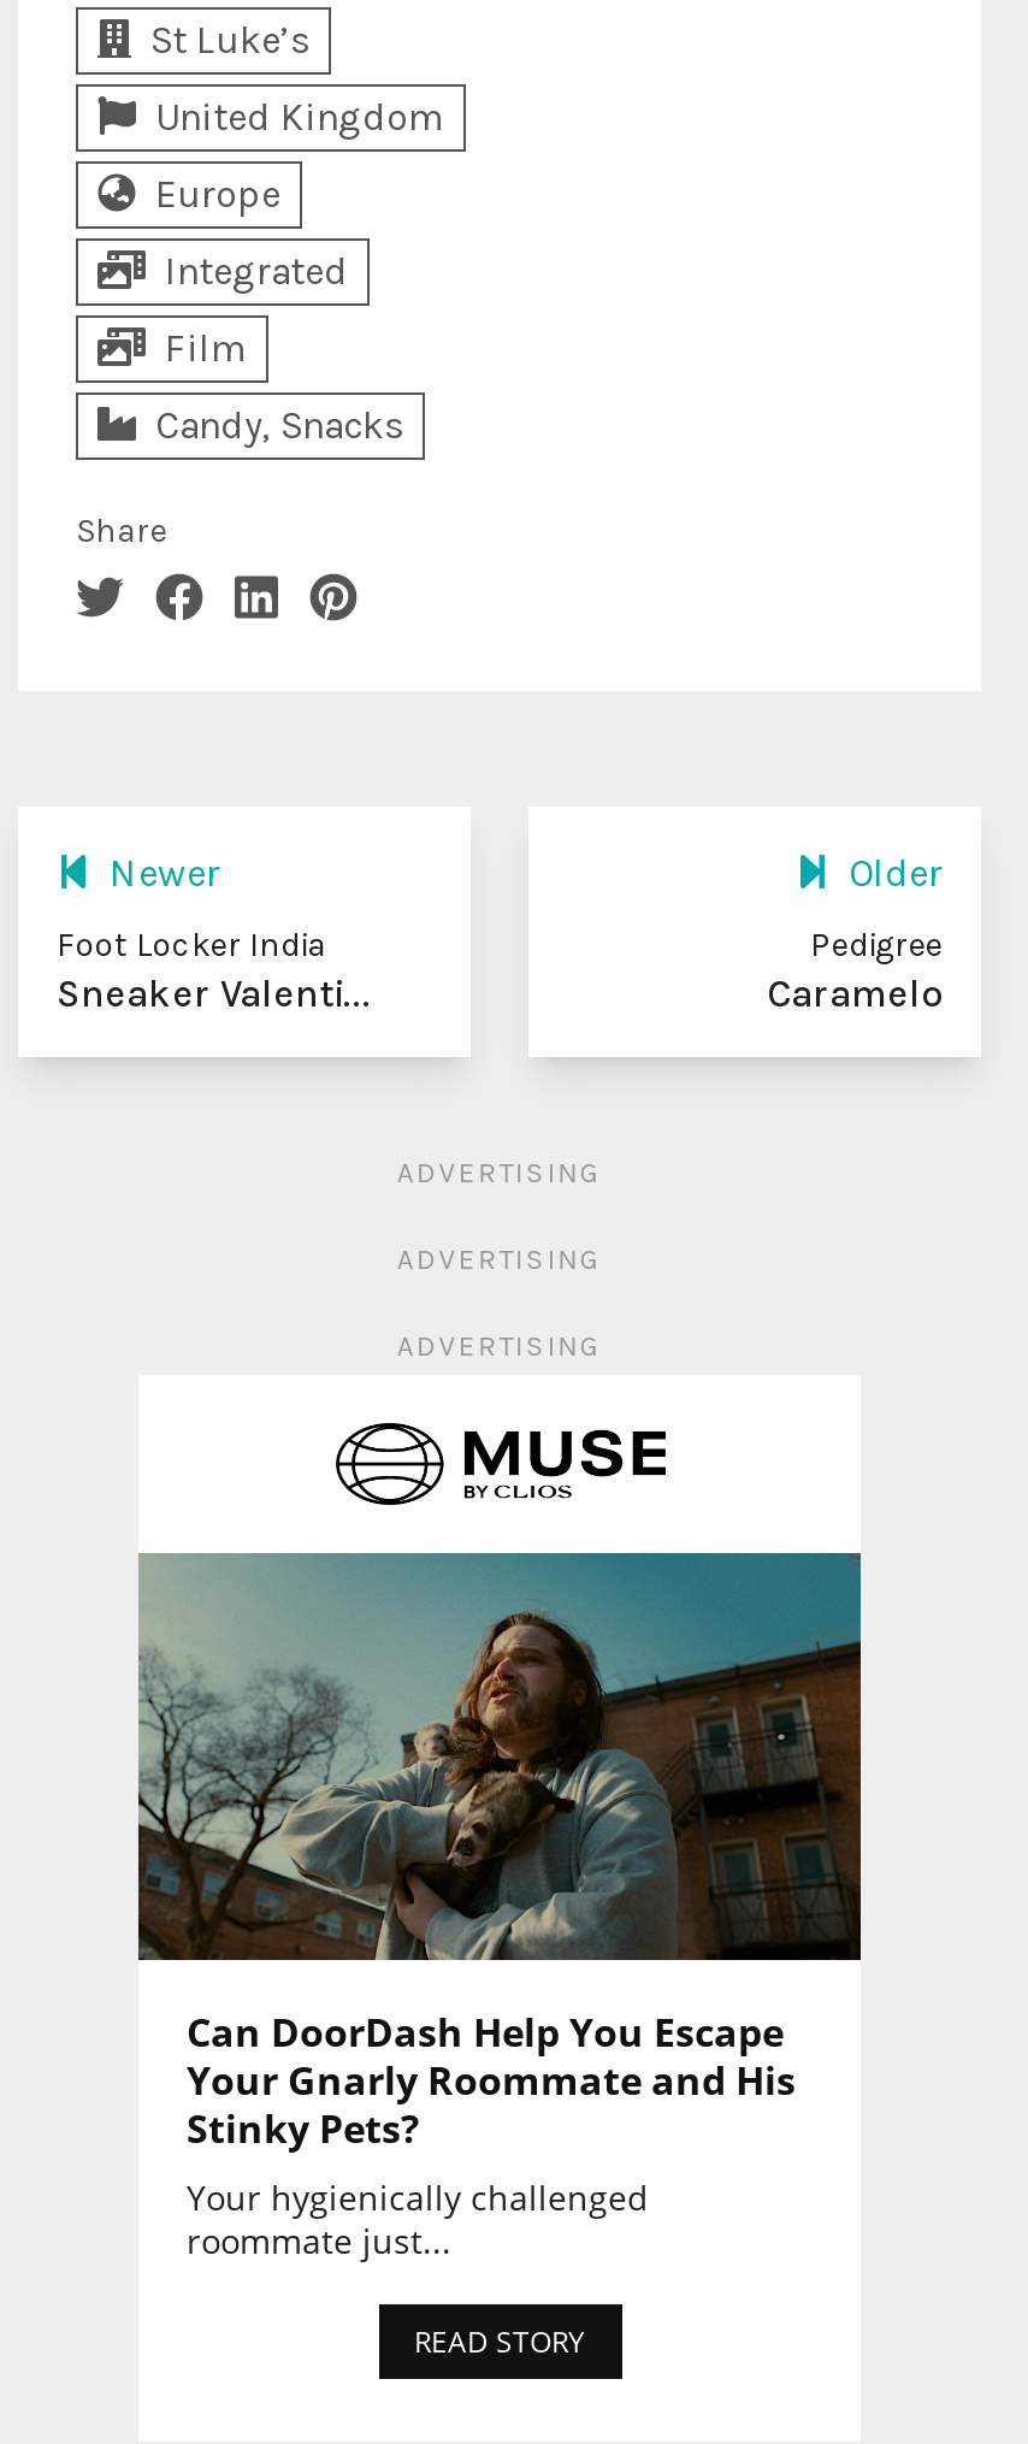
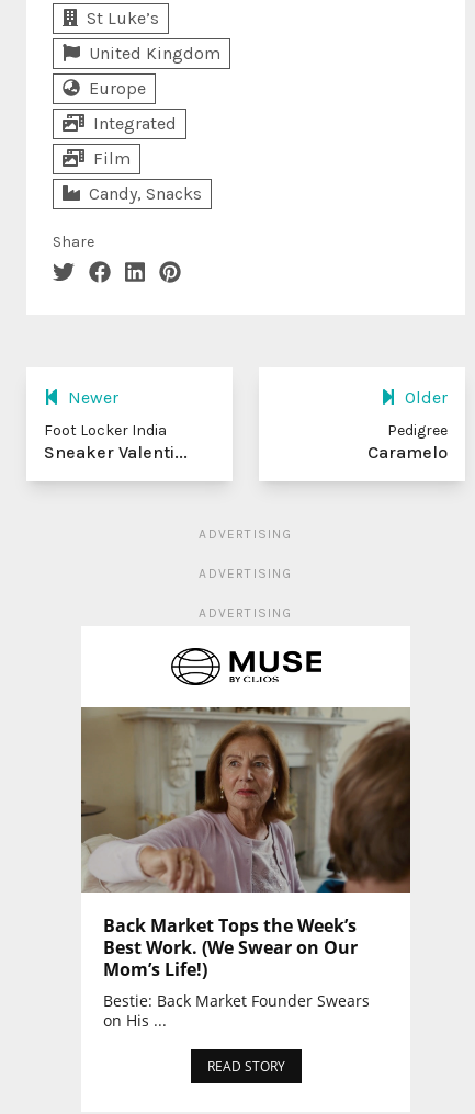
- [image]
- Can DoorDash Help You Escape
- Your Gnarly Roommate and His
- Stinky Pets?
- Your hygienically challenged
- roommate just...
+ [image]
+ Back Market Tops the Week’s
+ Best Work. (We Swear on Our
+ Mom’s Life!)
+ Bestie: Back Market Founder Swears
+ on His ...
